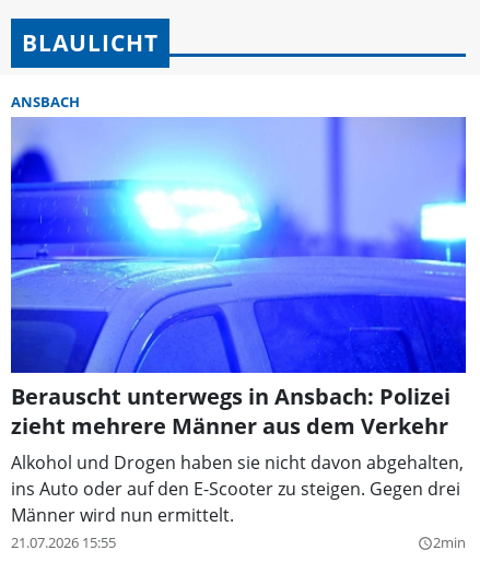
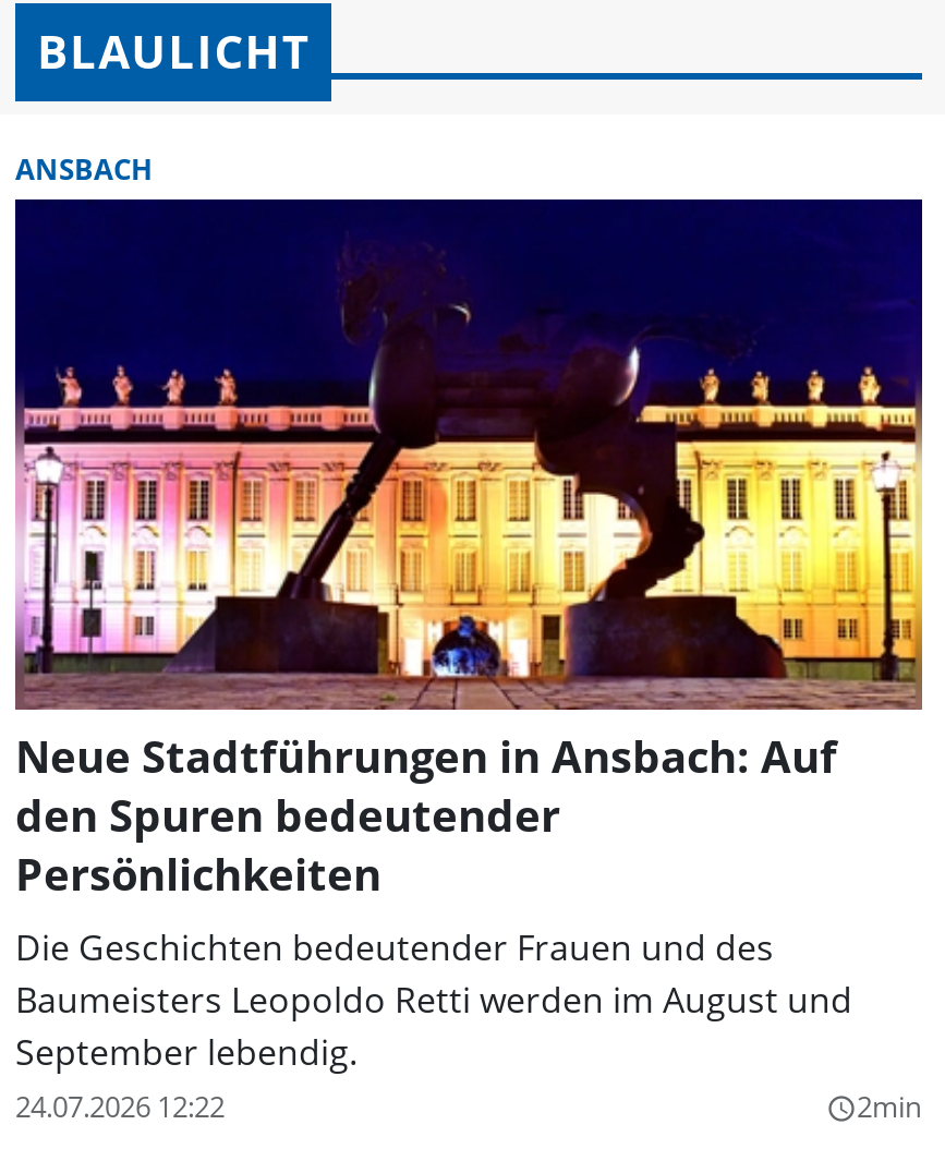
- [image]
- Berauscht unterwegs in Ansbach: Polizei
- zieht mehrere Männer aus dem Verkehr
- Alkohol und Drogen haben sie nicht davon abgehalten,
- ins Auto oder auf den E-Scooter zu steigen. Gegen drei
- Männer wird nun ermittelt.
- 21.07.2026 15:55
+ [image]
+ Neue Stadtführungen in Ansbach: Auf
+ den Spuren bedeutender
+ Persönlichkeiten
+ Die Geschichten bedeutender Frauen und des
+ Baumeisters Leopoldo Retti werden im August und
+ September lebendig.
+ 24.07.2026 12:22
